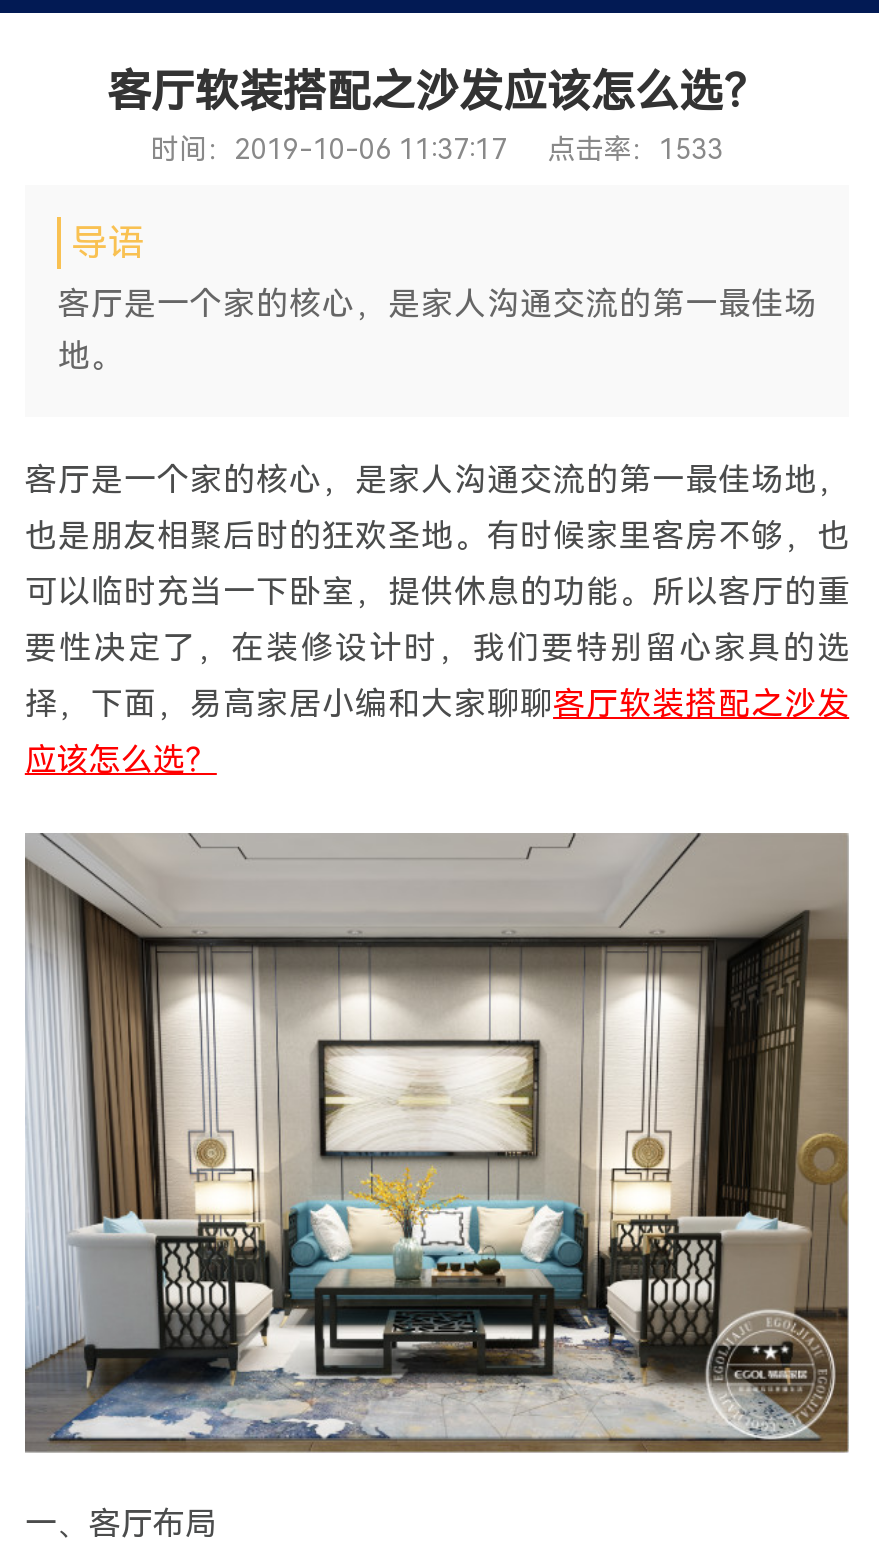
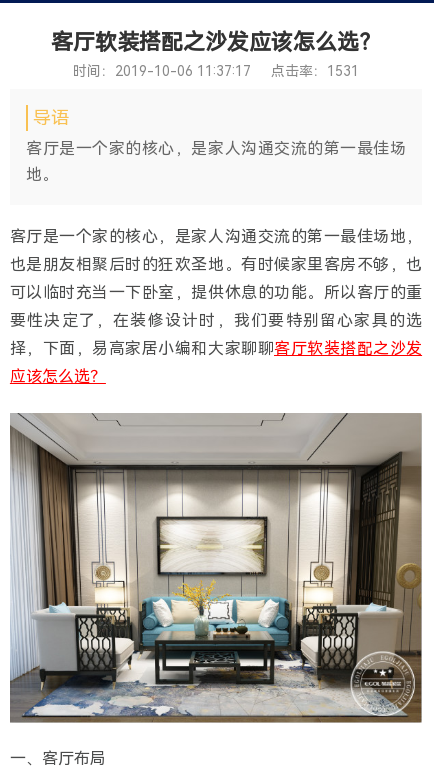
- 时间：2019-10-06 11:37:17 点击率：1533
+ 时间：2019-10-06 11:37:17 点击率：1531
